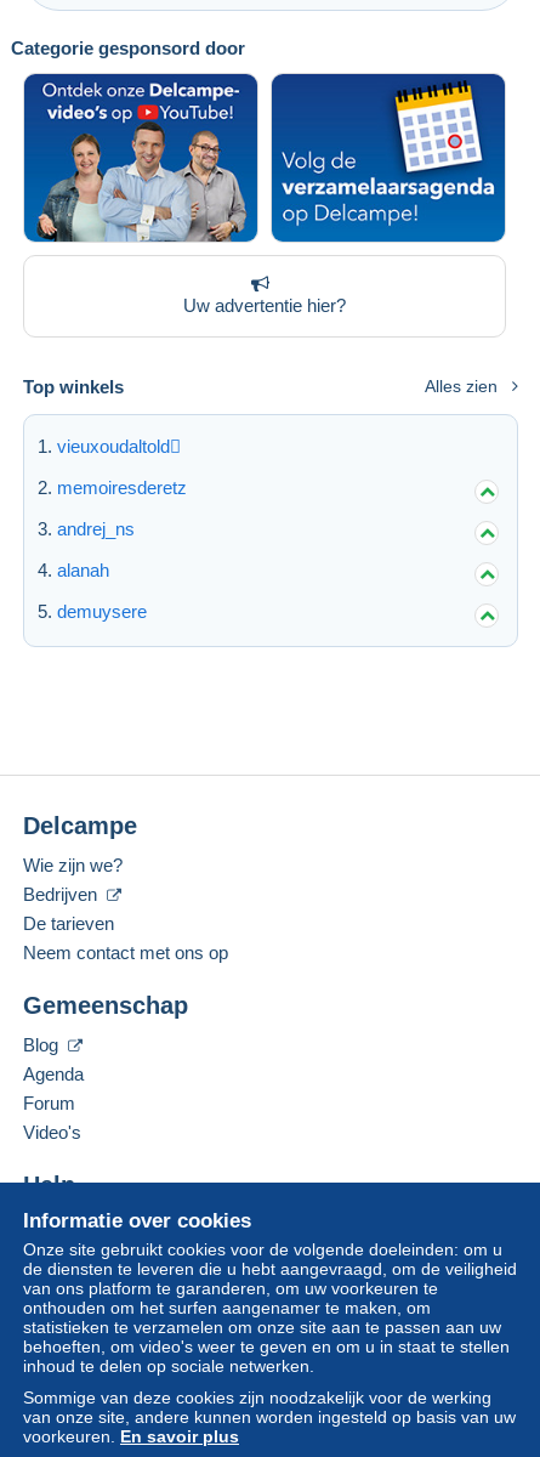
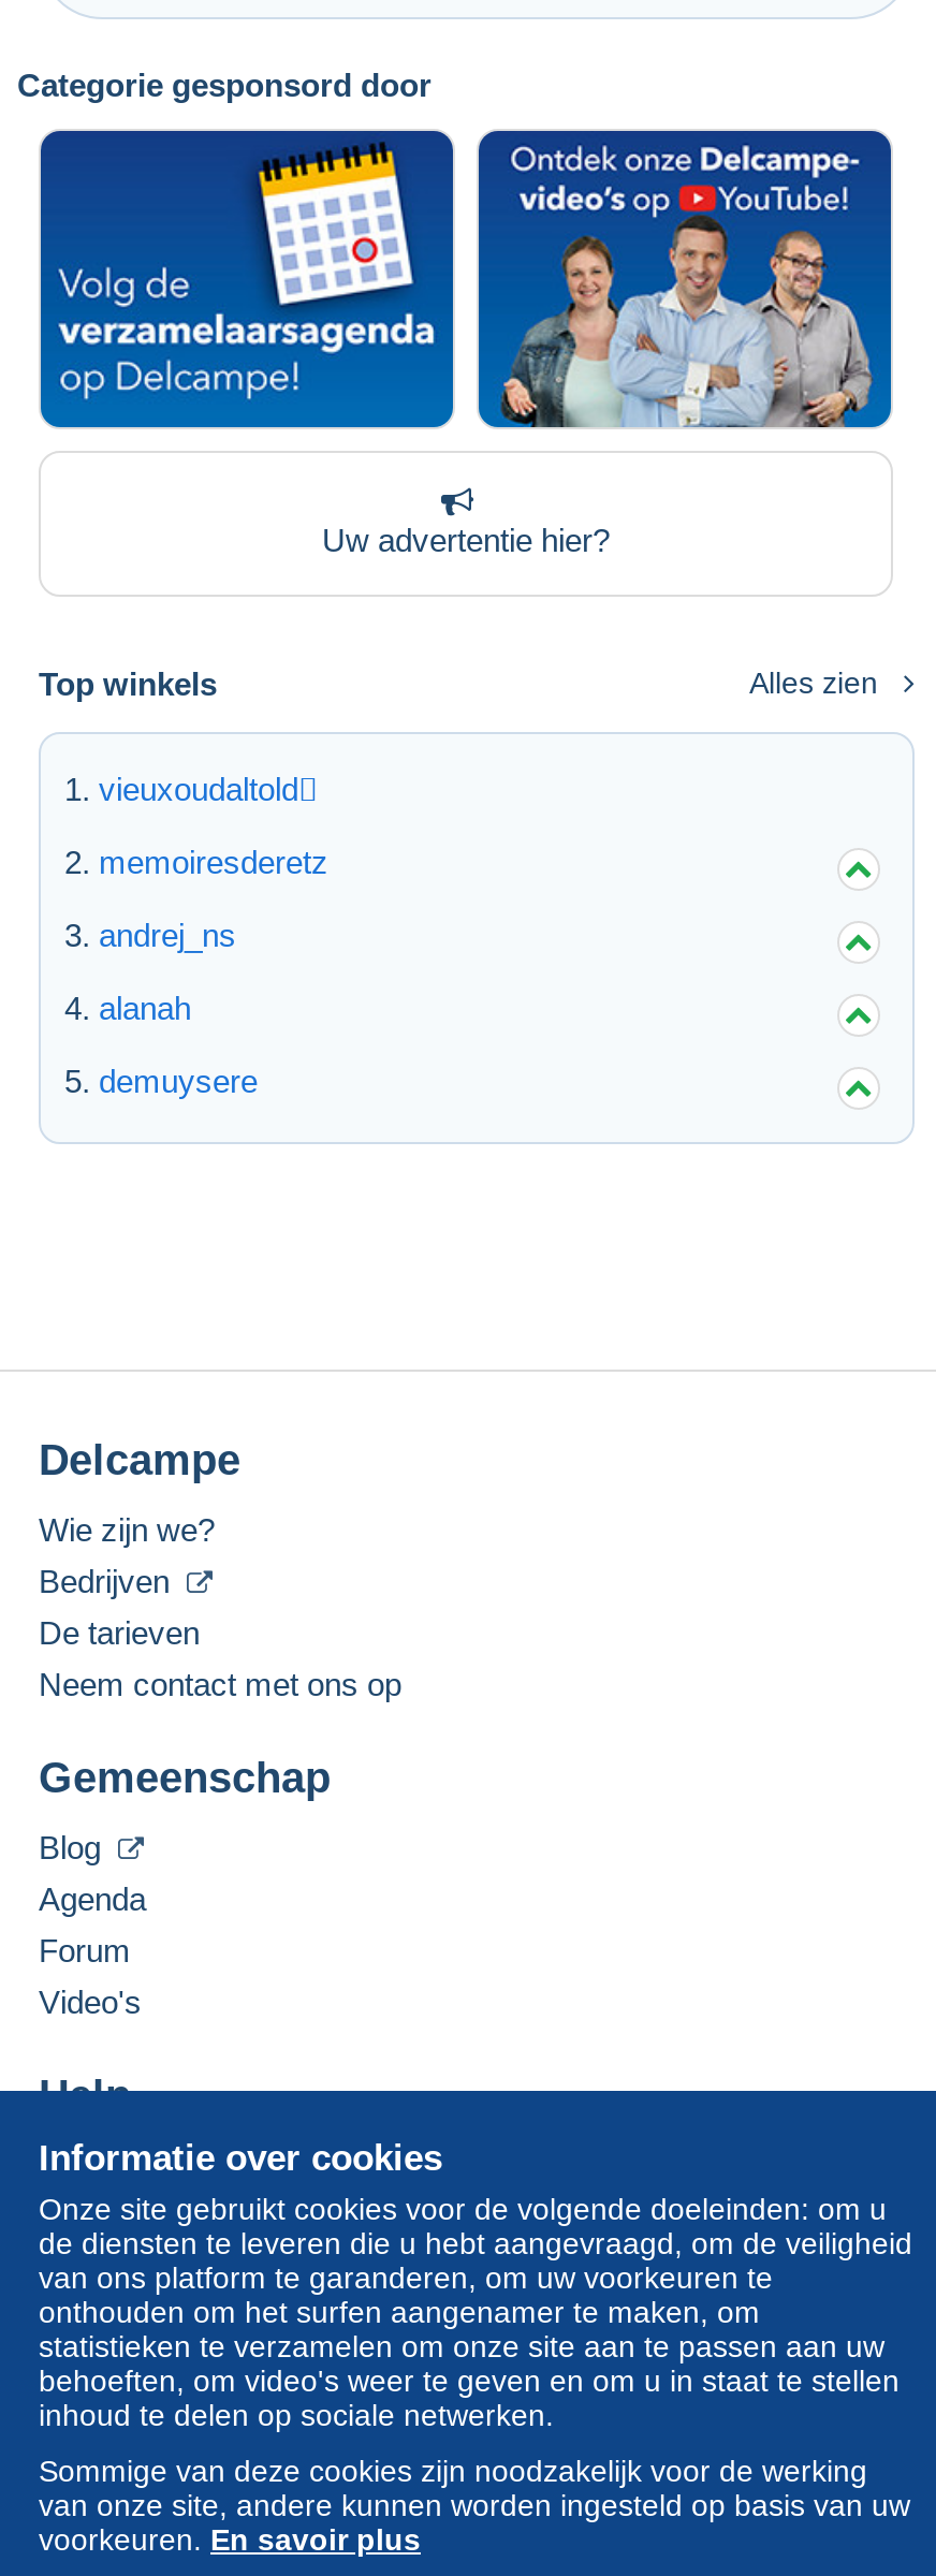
- [image]
+ [image]

- [image]
+ [image]
